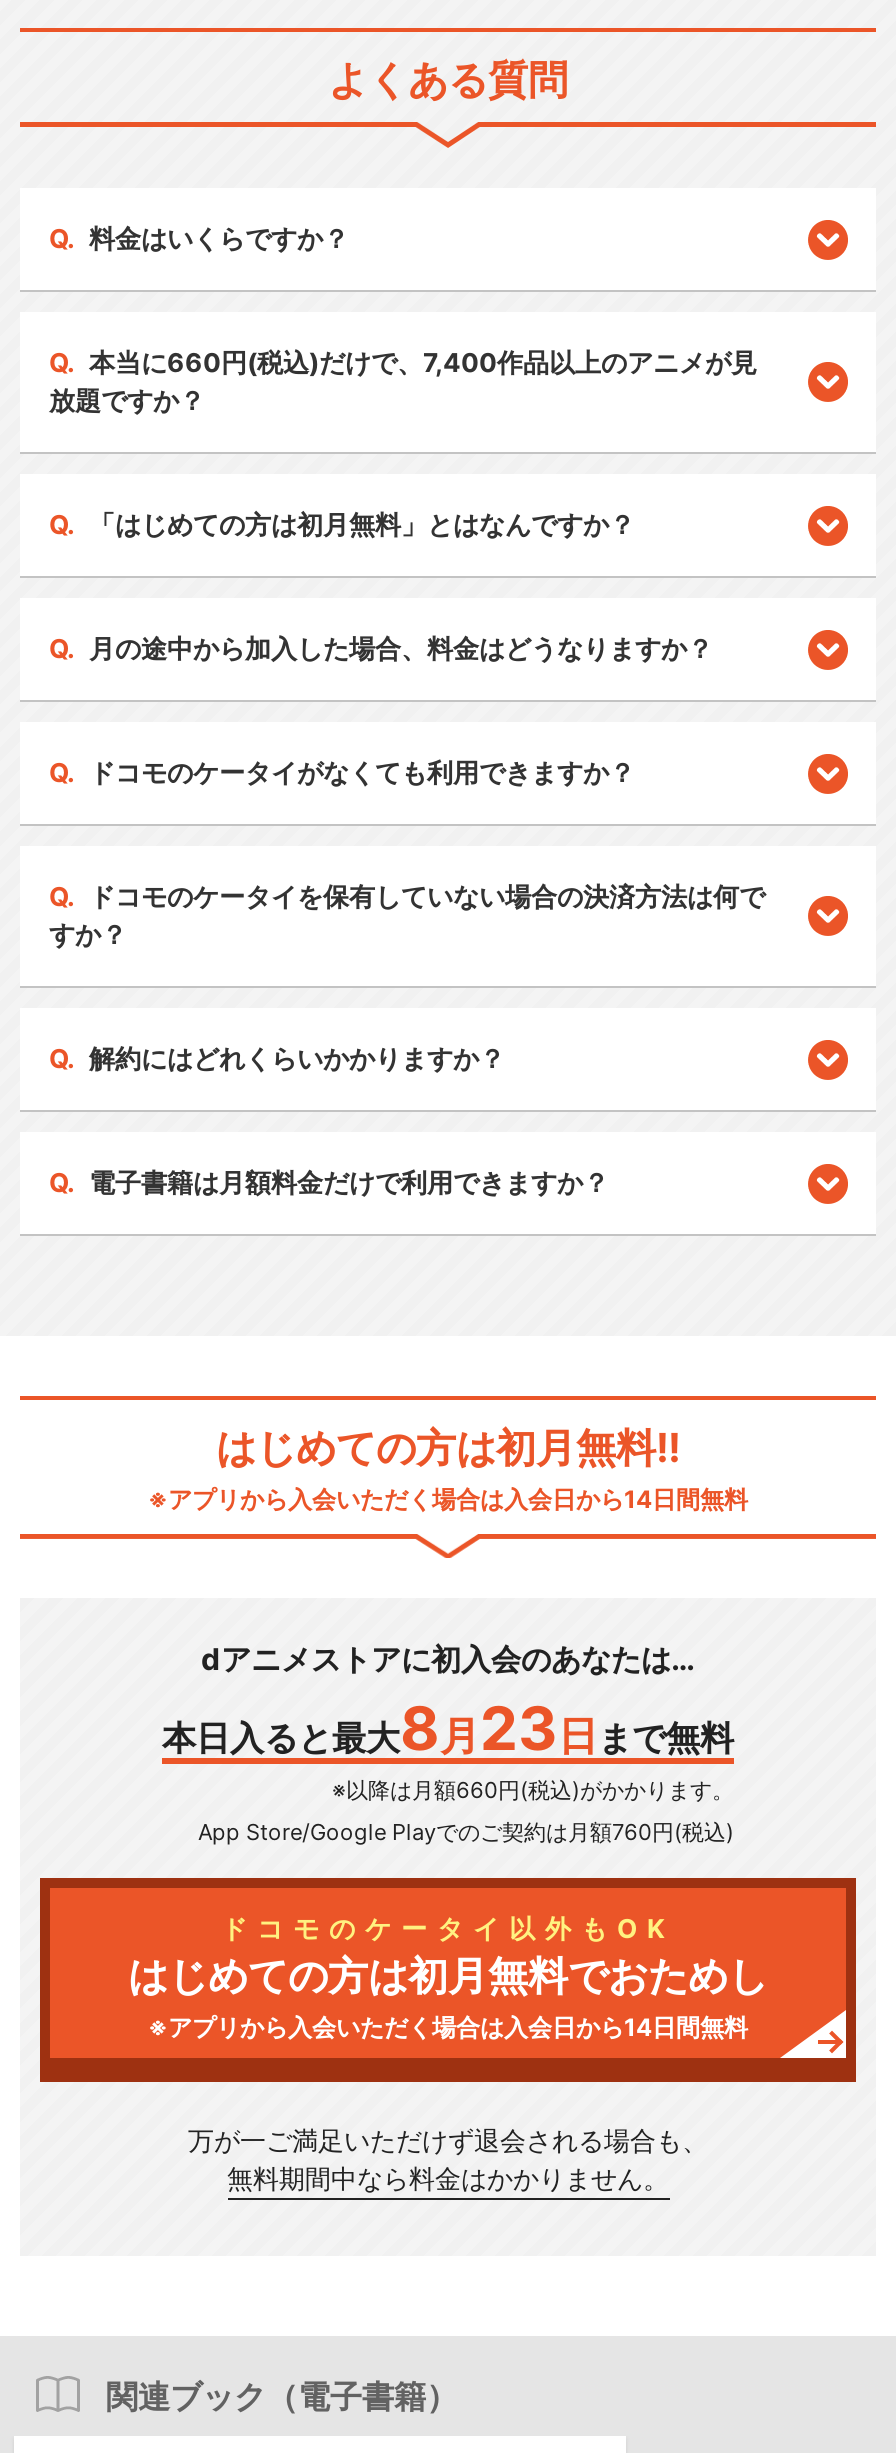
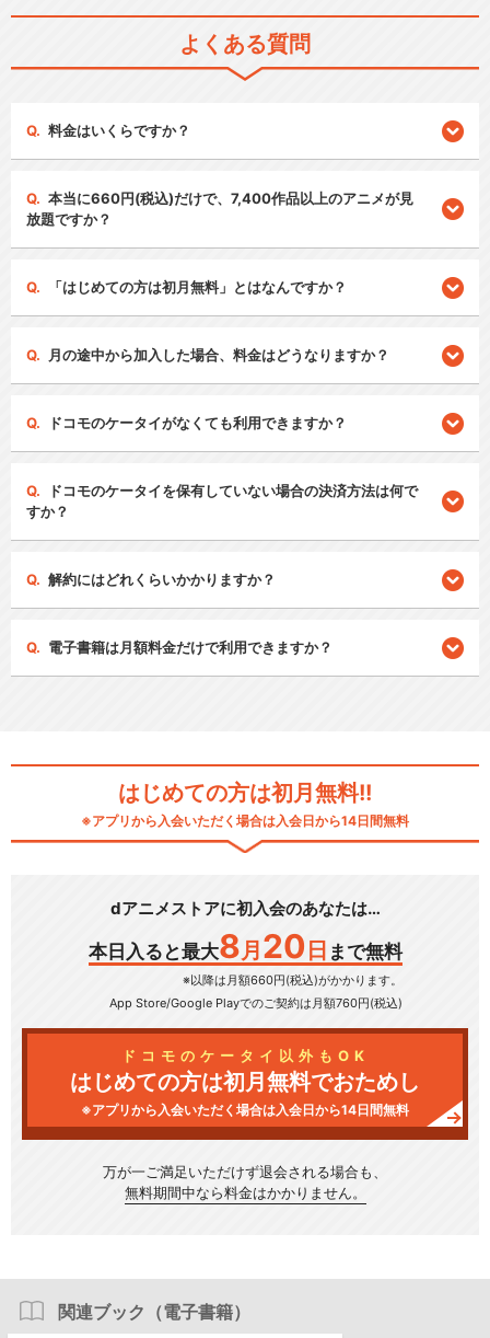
- 本日入ると最大8月23日まで無料
+ 本日入ると最大8月20日まで無料
